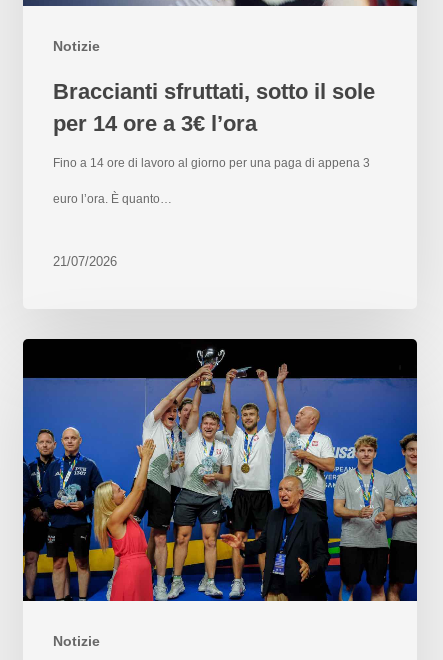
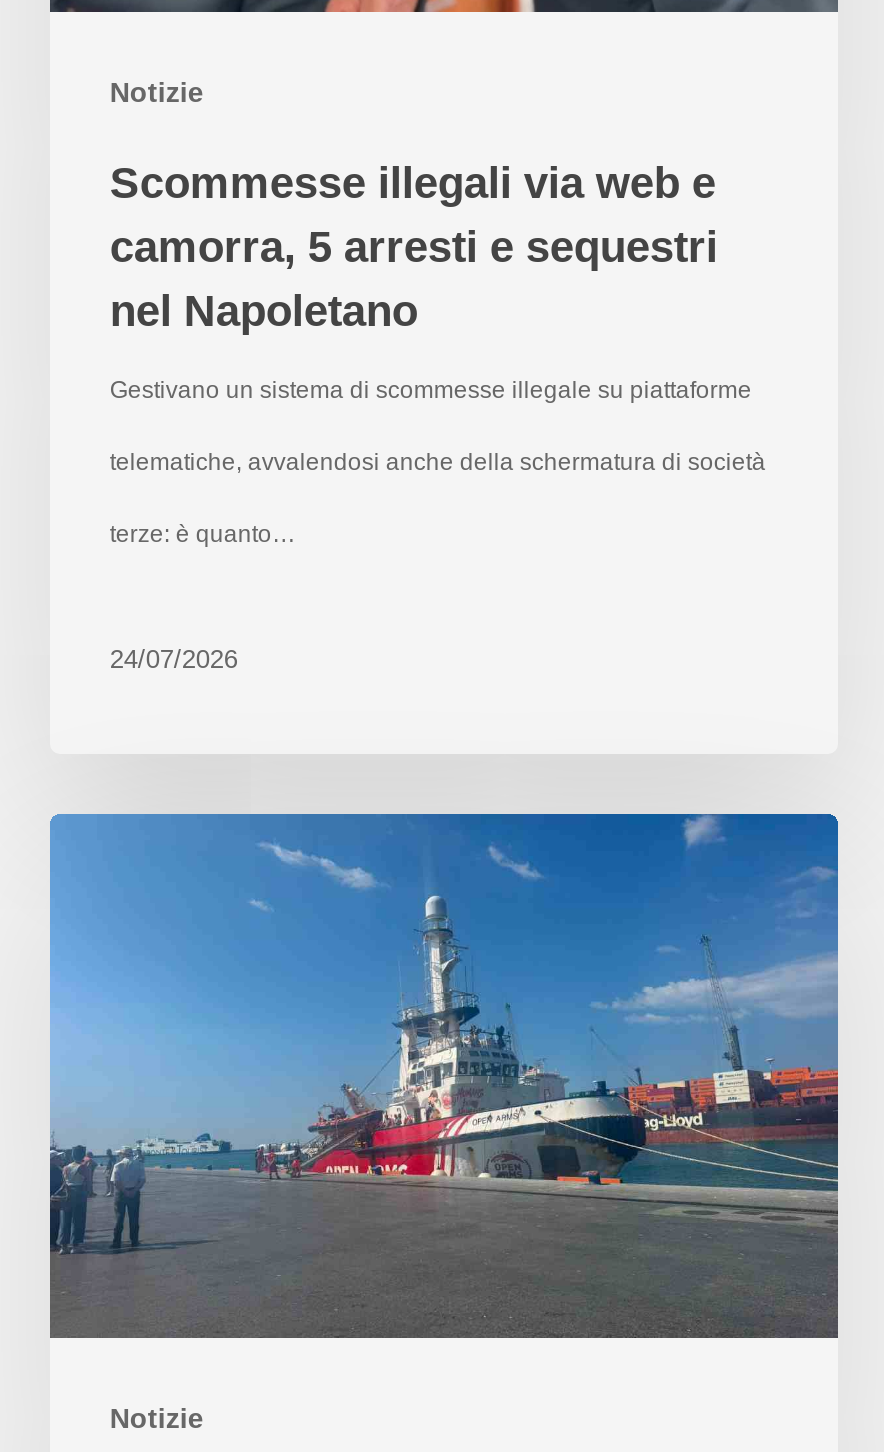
- Braccianti sfruttati, sotto il sole
- per 14 ore a 3€ l’ora
- Fino a 14 ore di lavoro al giorno per una paga di appena 3
- euro l’ora. È quanto…
+ Scommesse illegali via web e
+ camorra, 5 arresti e sequestri
+ nel Napoletano
+ Gestivano un sistema di scommesse illegale su piattaforme
+ telematiche, avvalendosi anche della schermatura di società
+ terze: è quanto…

- 21/07/2026
+ 24/07/2026

- [image]
+ [image]
